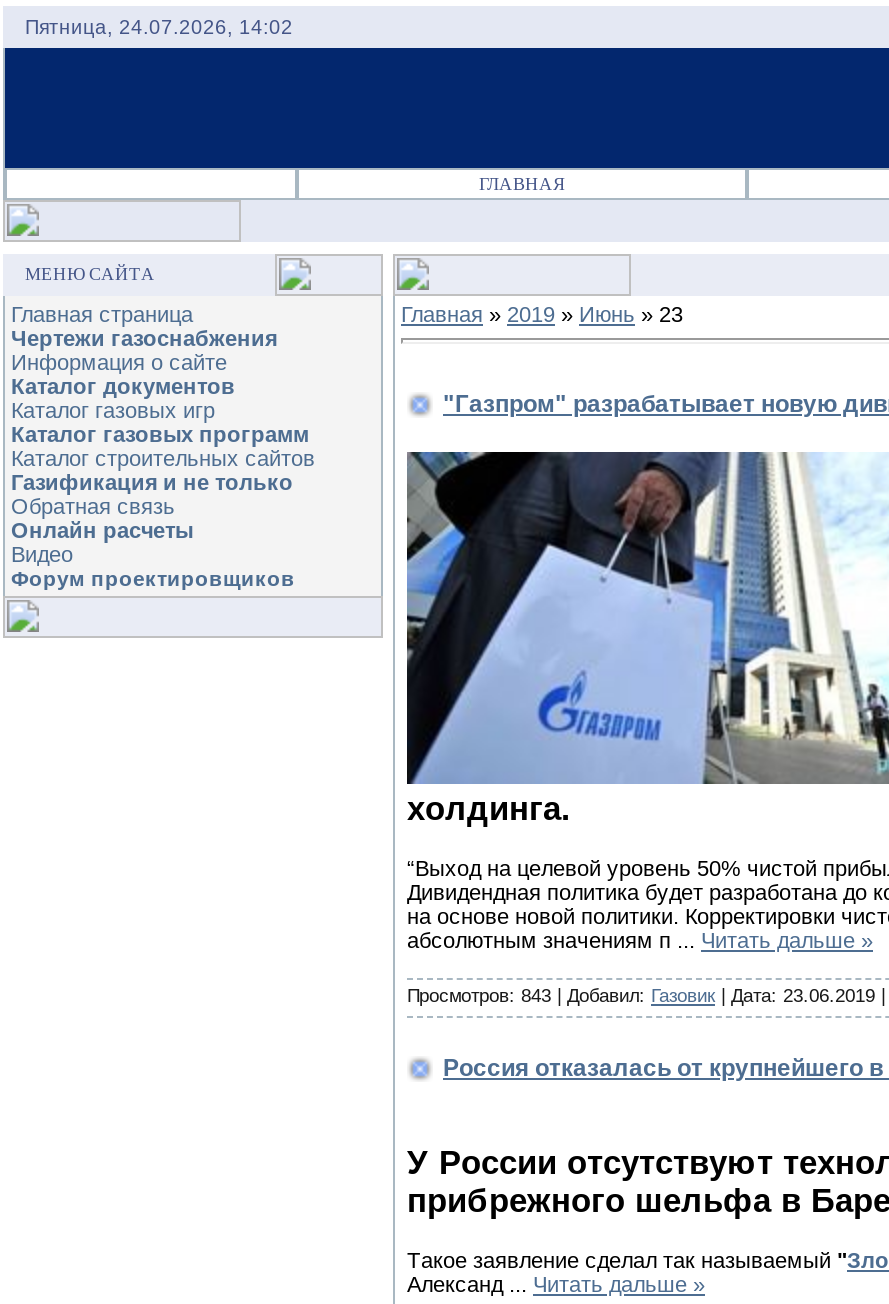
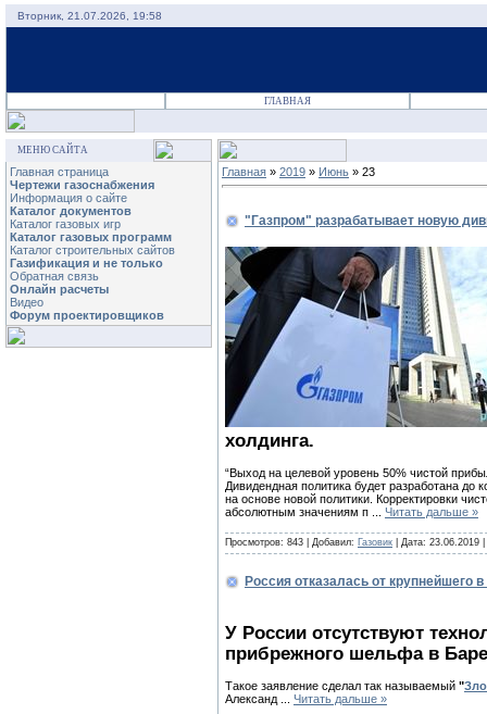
- Пятница, 24.07.2026, 14:02
+ Вторник, 21.07.2026, 19:58
